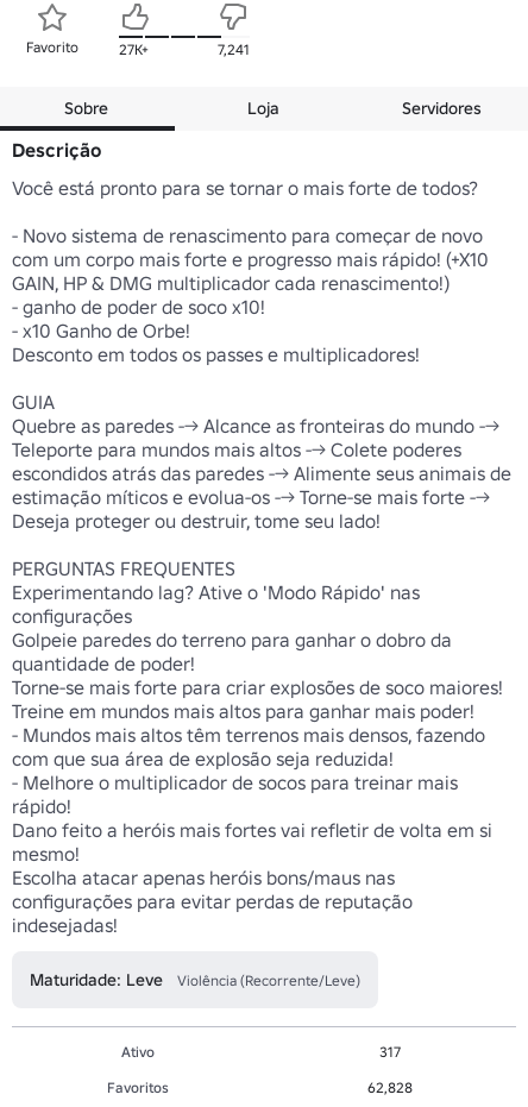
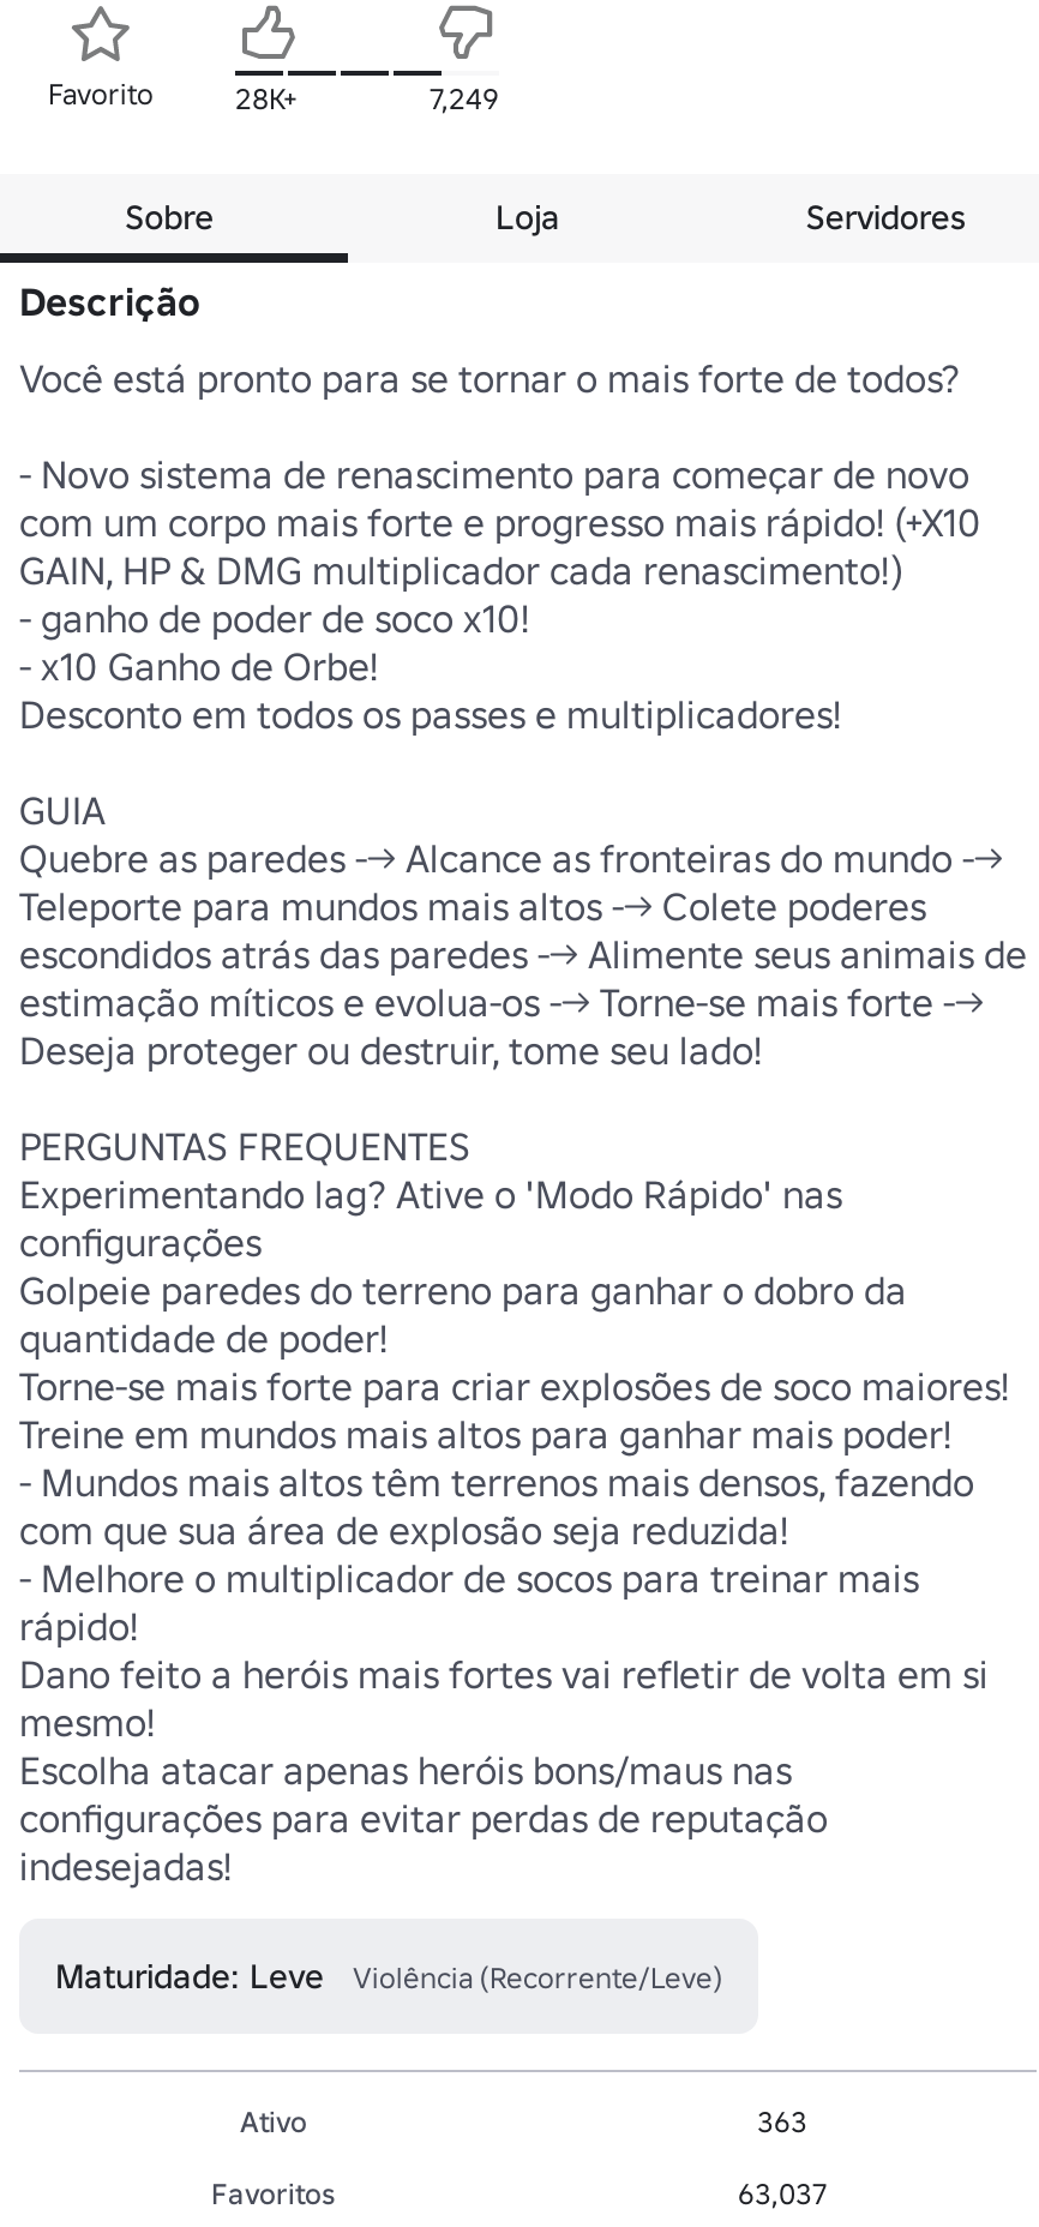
- 27K+
- 7,241
+ 28K+
+ 7,249

- 317
+ 363

- 62,828
+ 63,037
